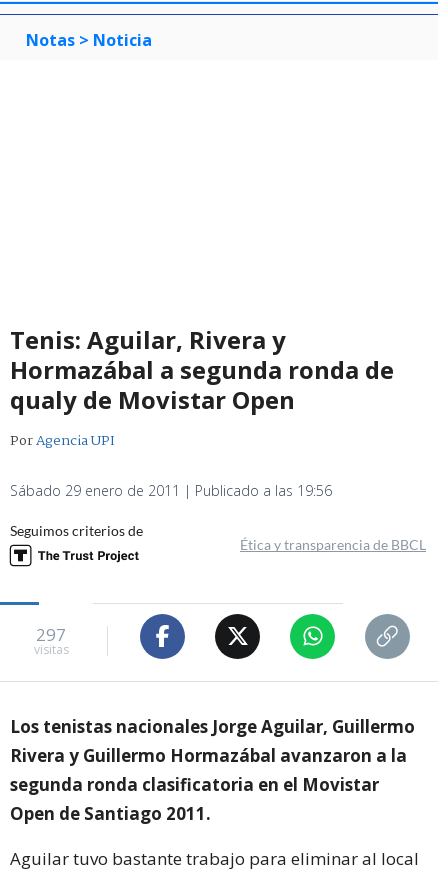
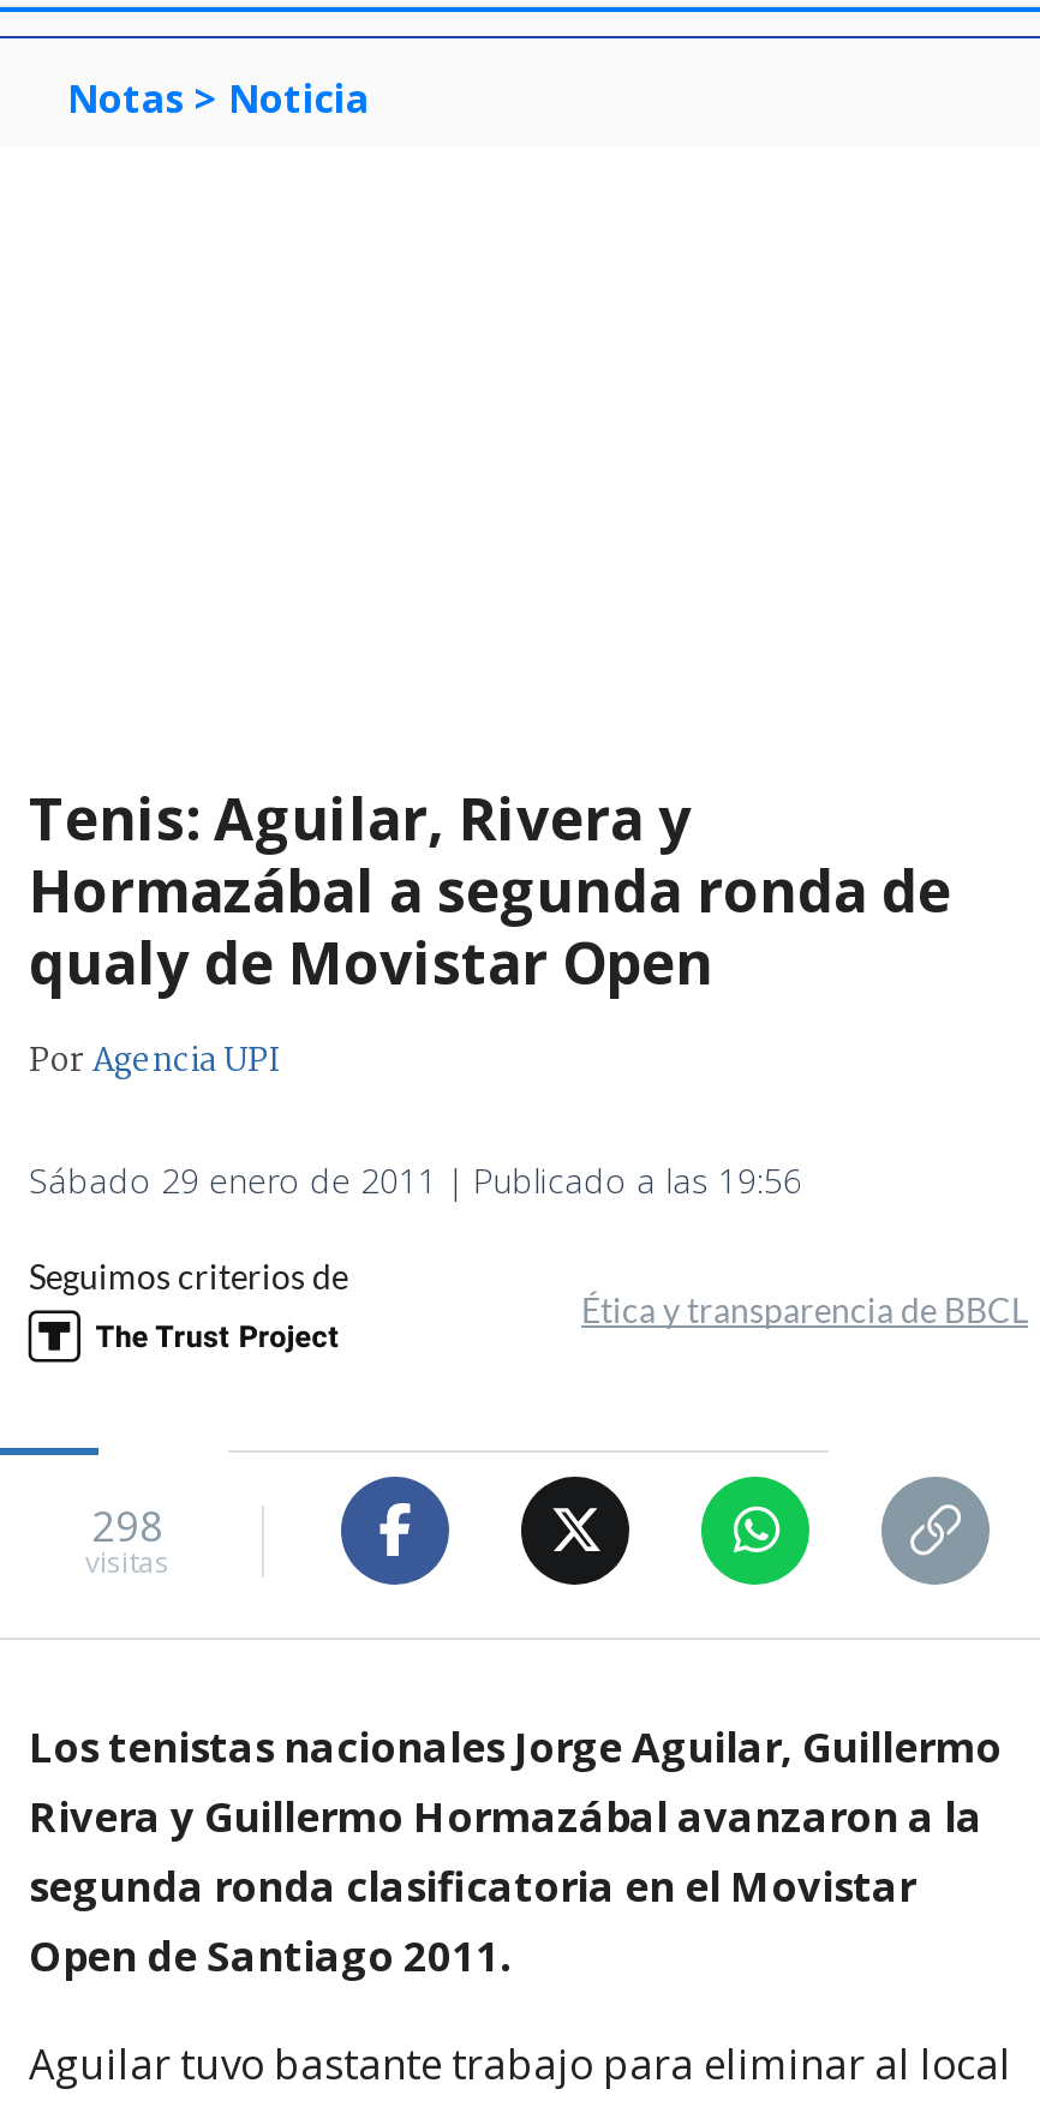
- 297
+ 298
